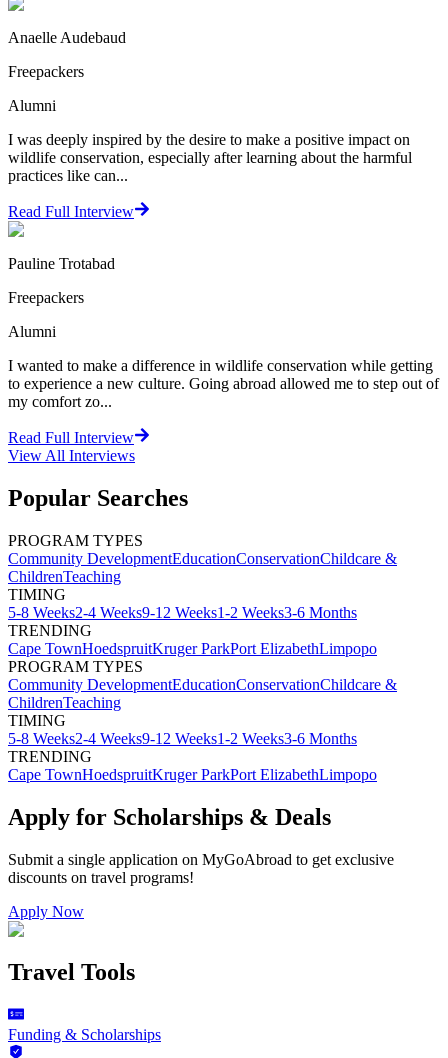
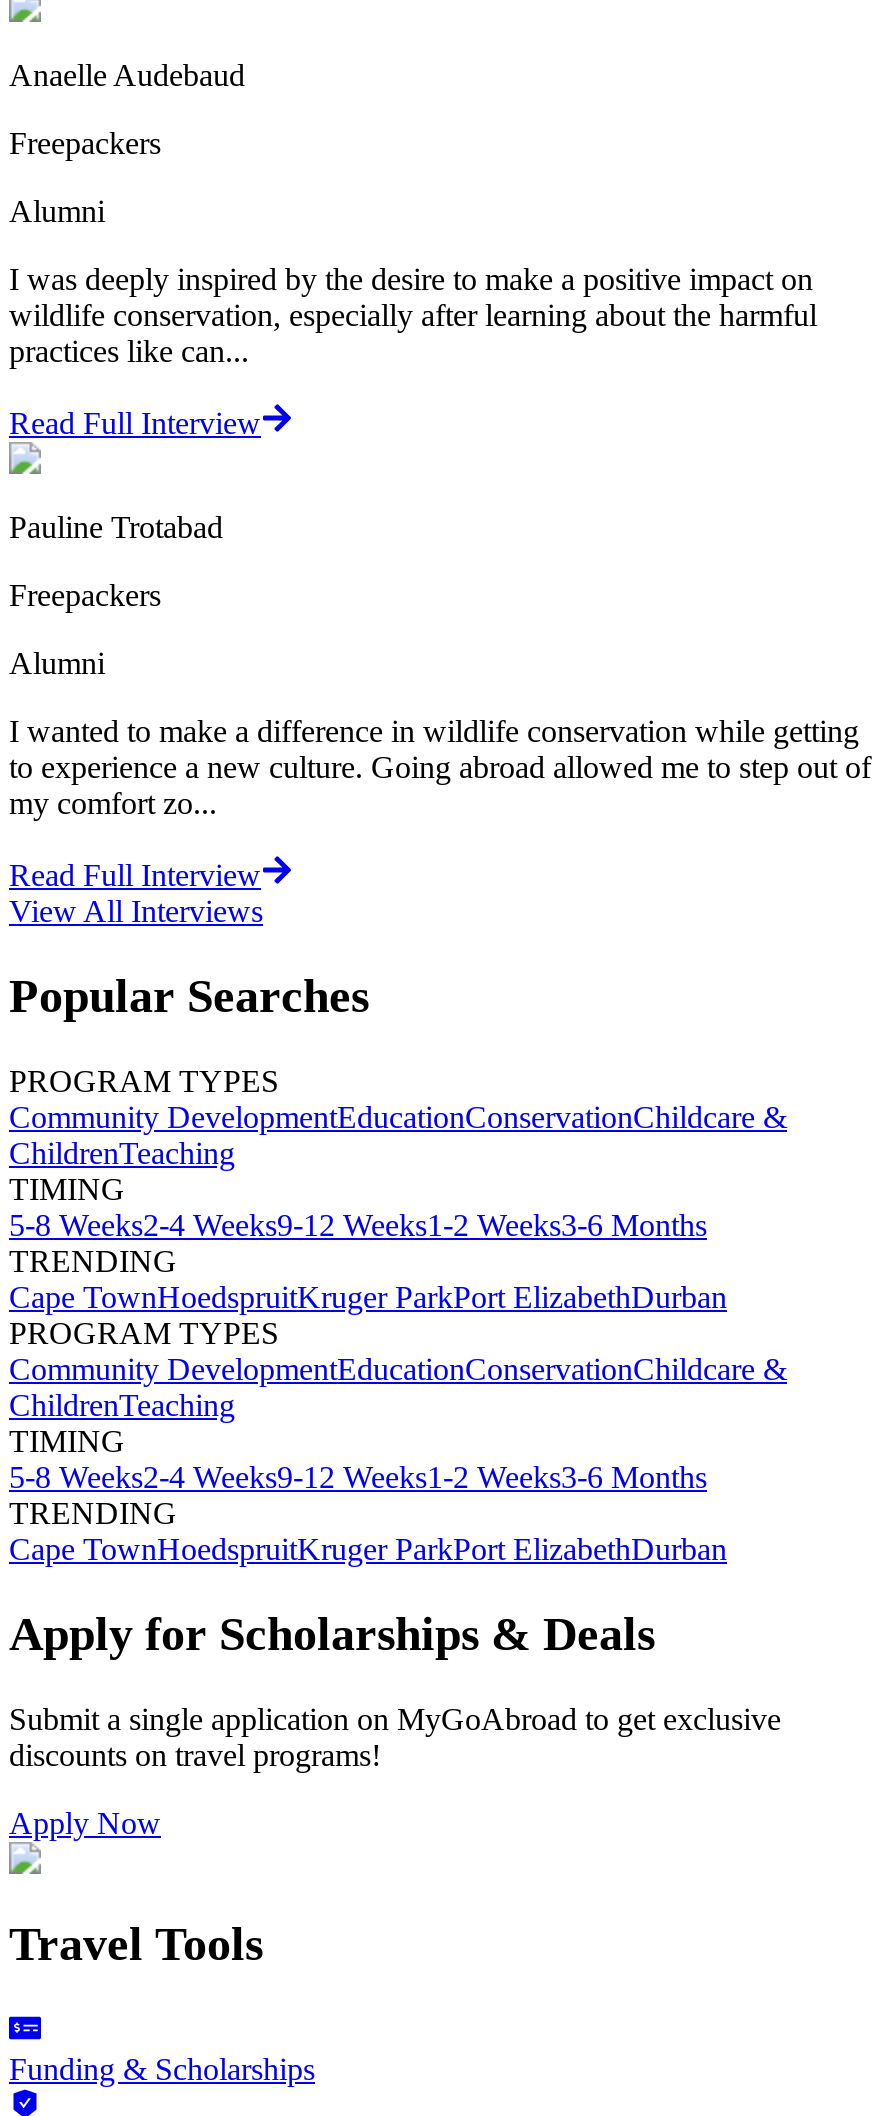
- Cape TownHoedspruitKruger ParkPort ElizabethLimpopo
+ Cape TownHoedspruitKruger ParkPort ElizabethDurban

- Cape TownHoedspruitKruger ParkPort ElizabethLimpopo
+ Cape TownHoedspruitKruger ParkPort ElizabethDurban
